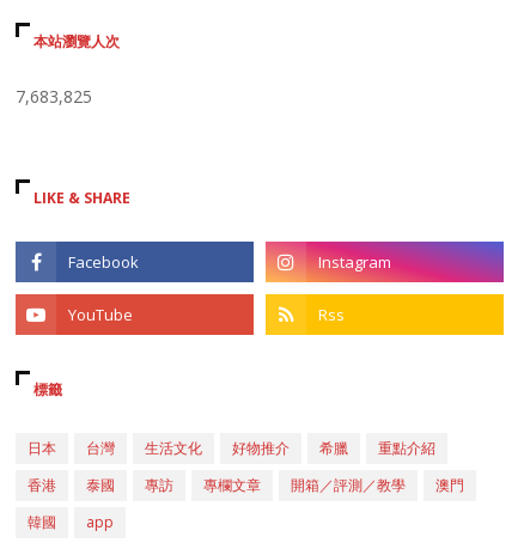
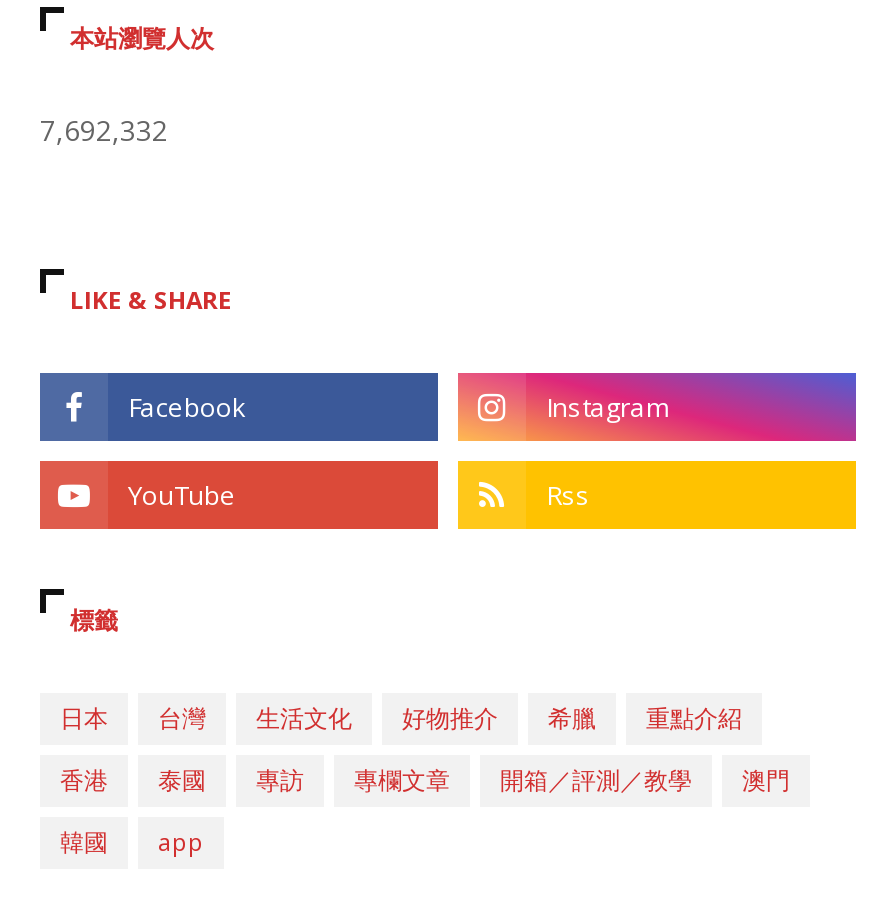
- 7,683,825
+ 7,692,332
